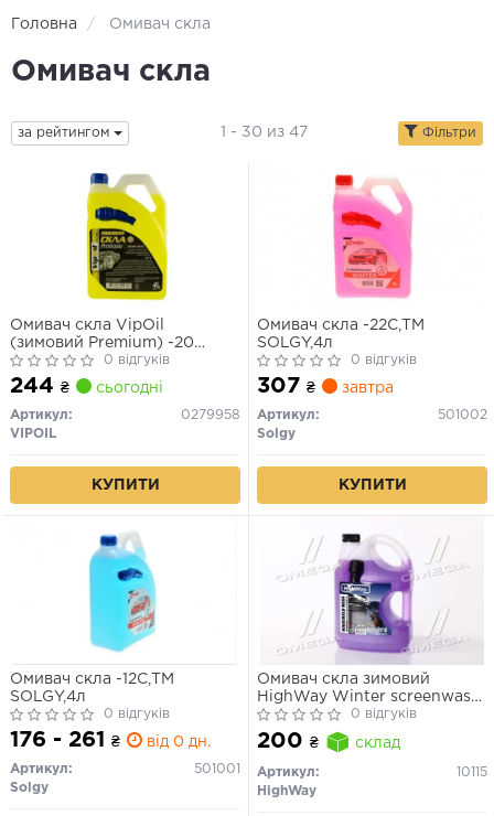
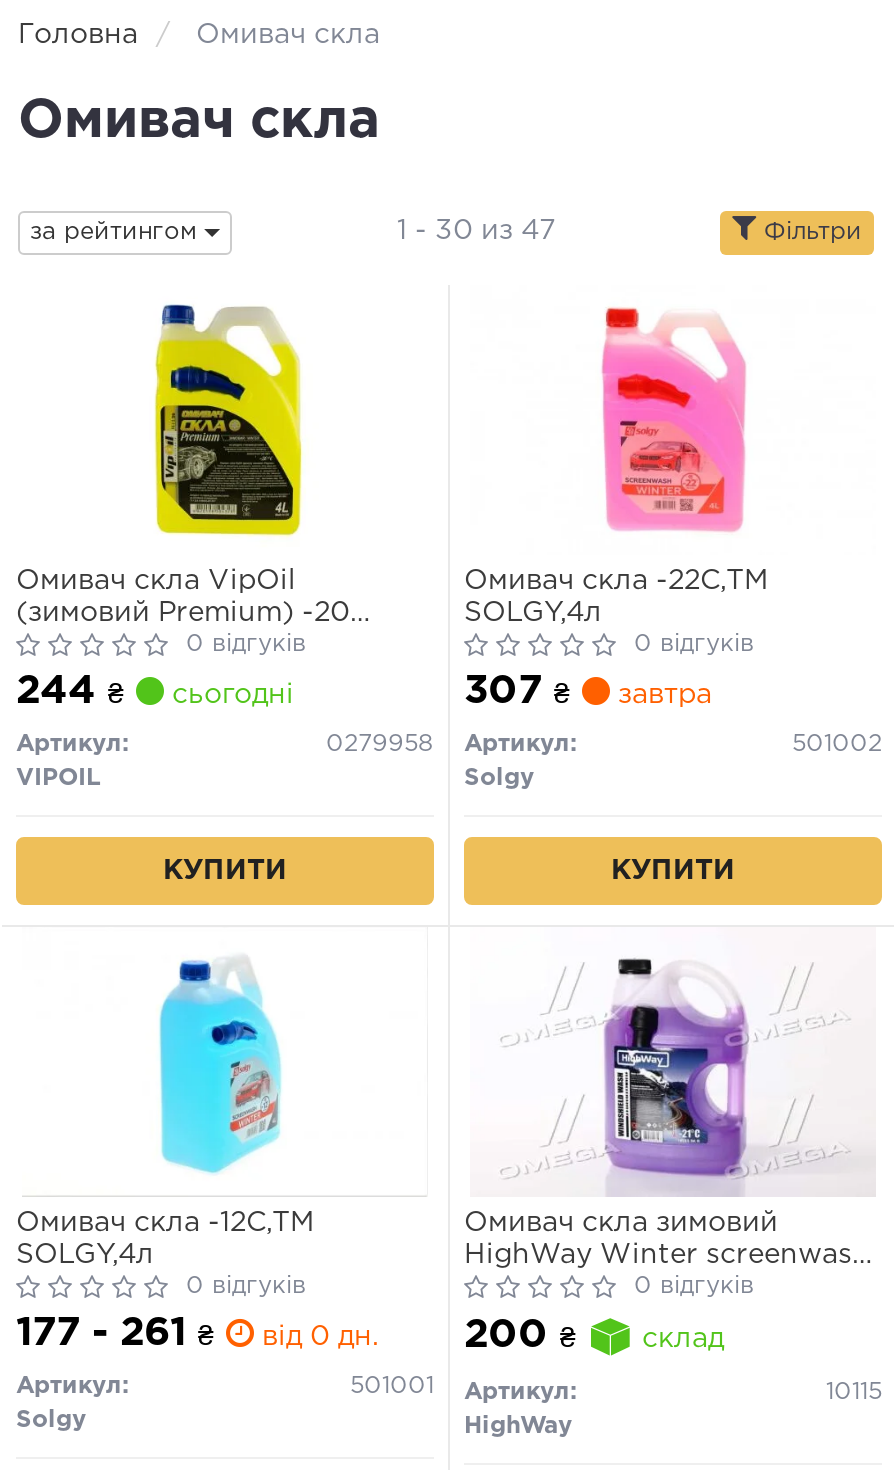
- 176 - 261 ₴
+ 177 - 261 ₴
